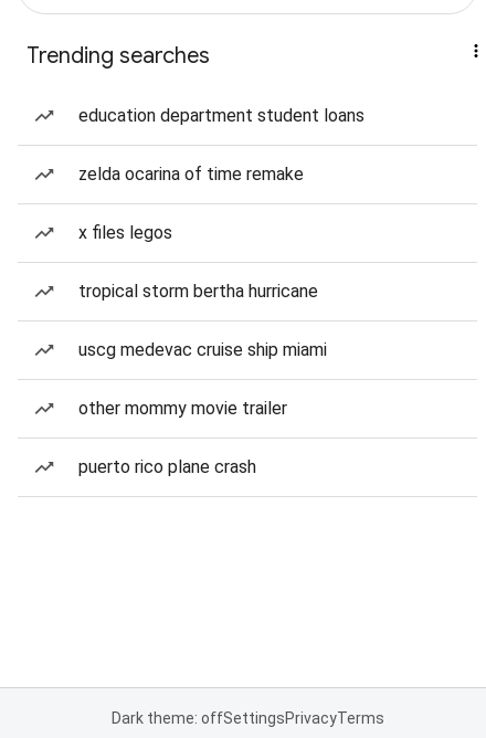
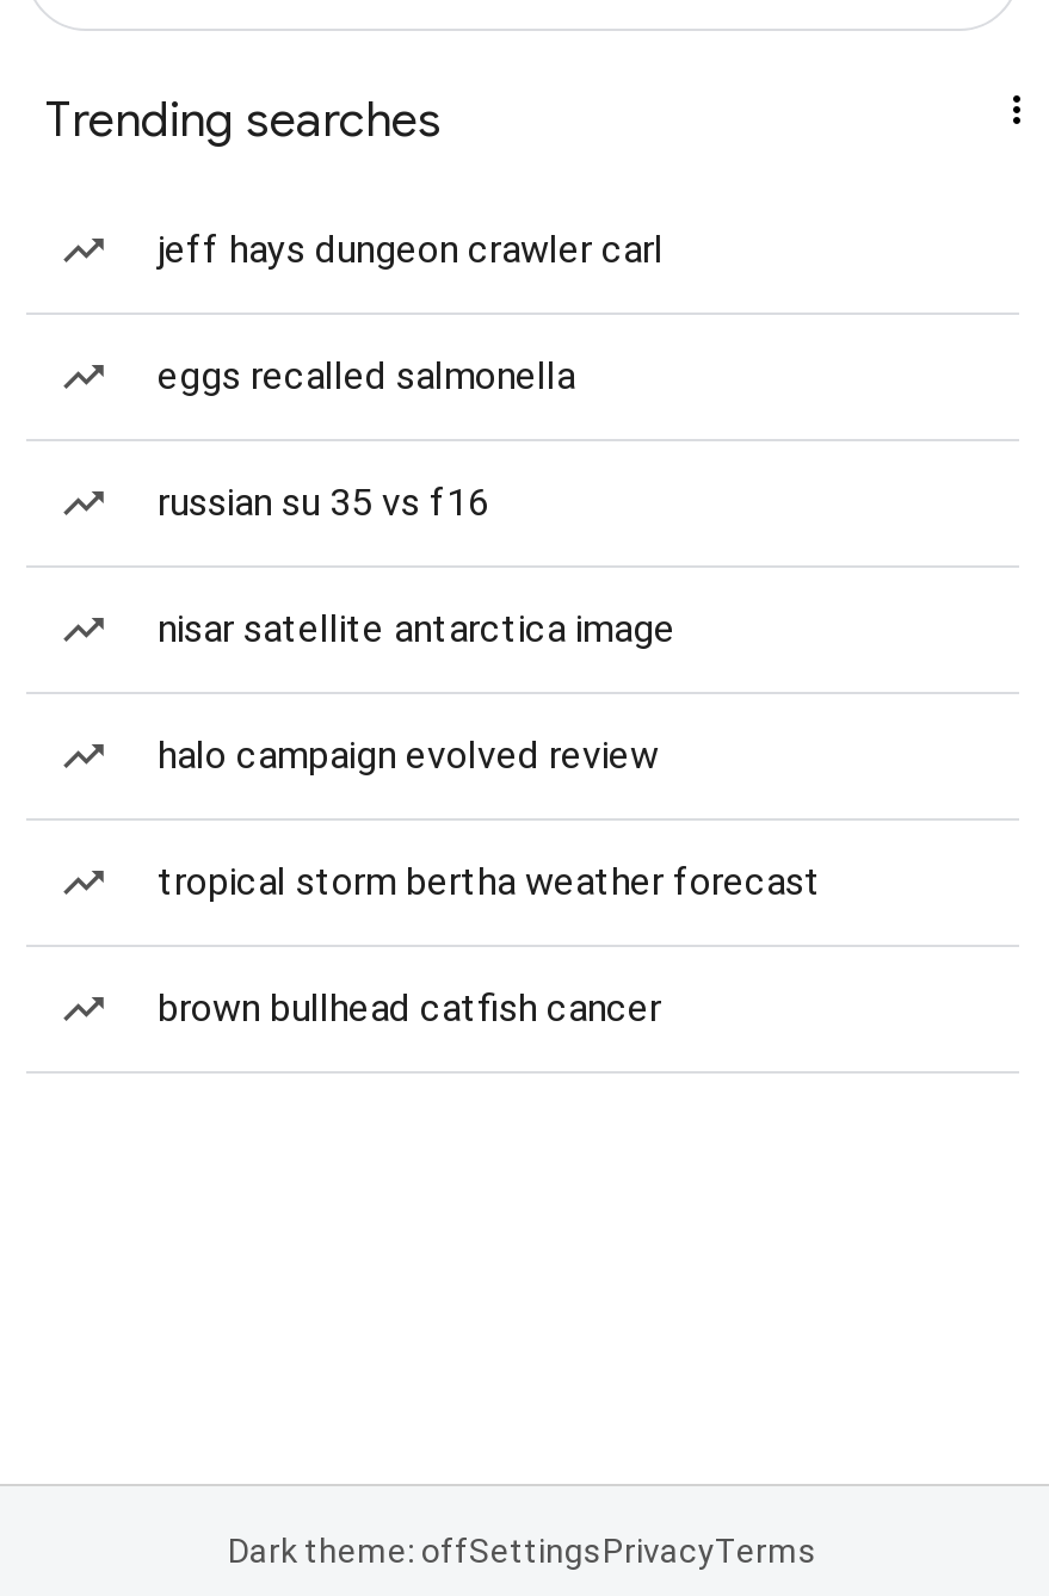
- education department student loans
+ jeff hays dungeon crawler carl

- zelda ocarina of time remake
+ eggs recalled salmonella

- x files legos
+ russian su 35 vs f16

- tropical storm bertha hurricane
+ nisar satellite antarctica image

- uscg medevac cruise ship miami
+ halo campaign evolved review

- other mommy movie trailer
+ tropical storm bertha weather forecast

- puerto rico plane crash
+ brown bullhead catfish cancer
